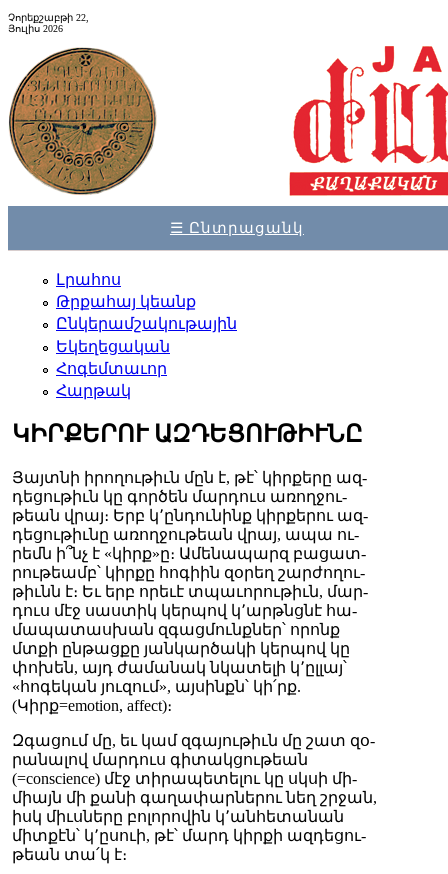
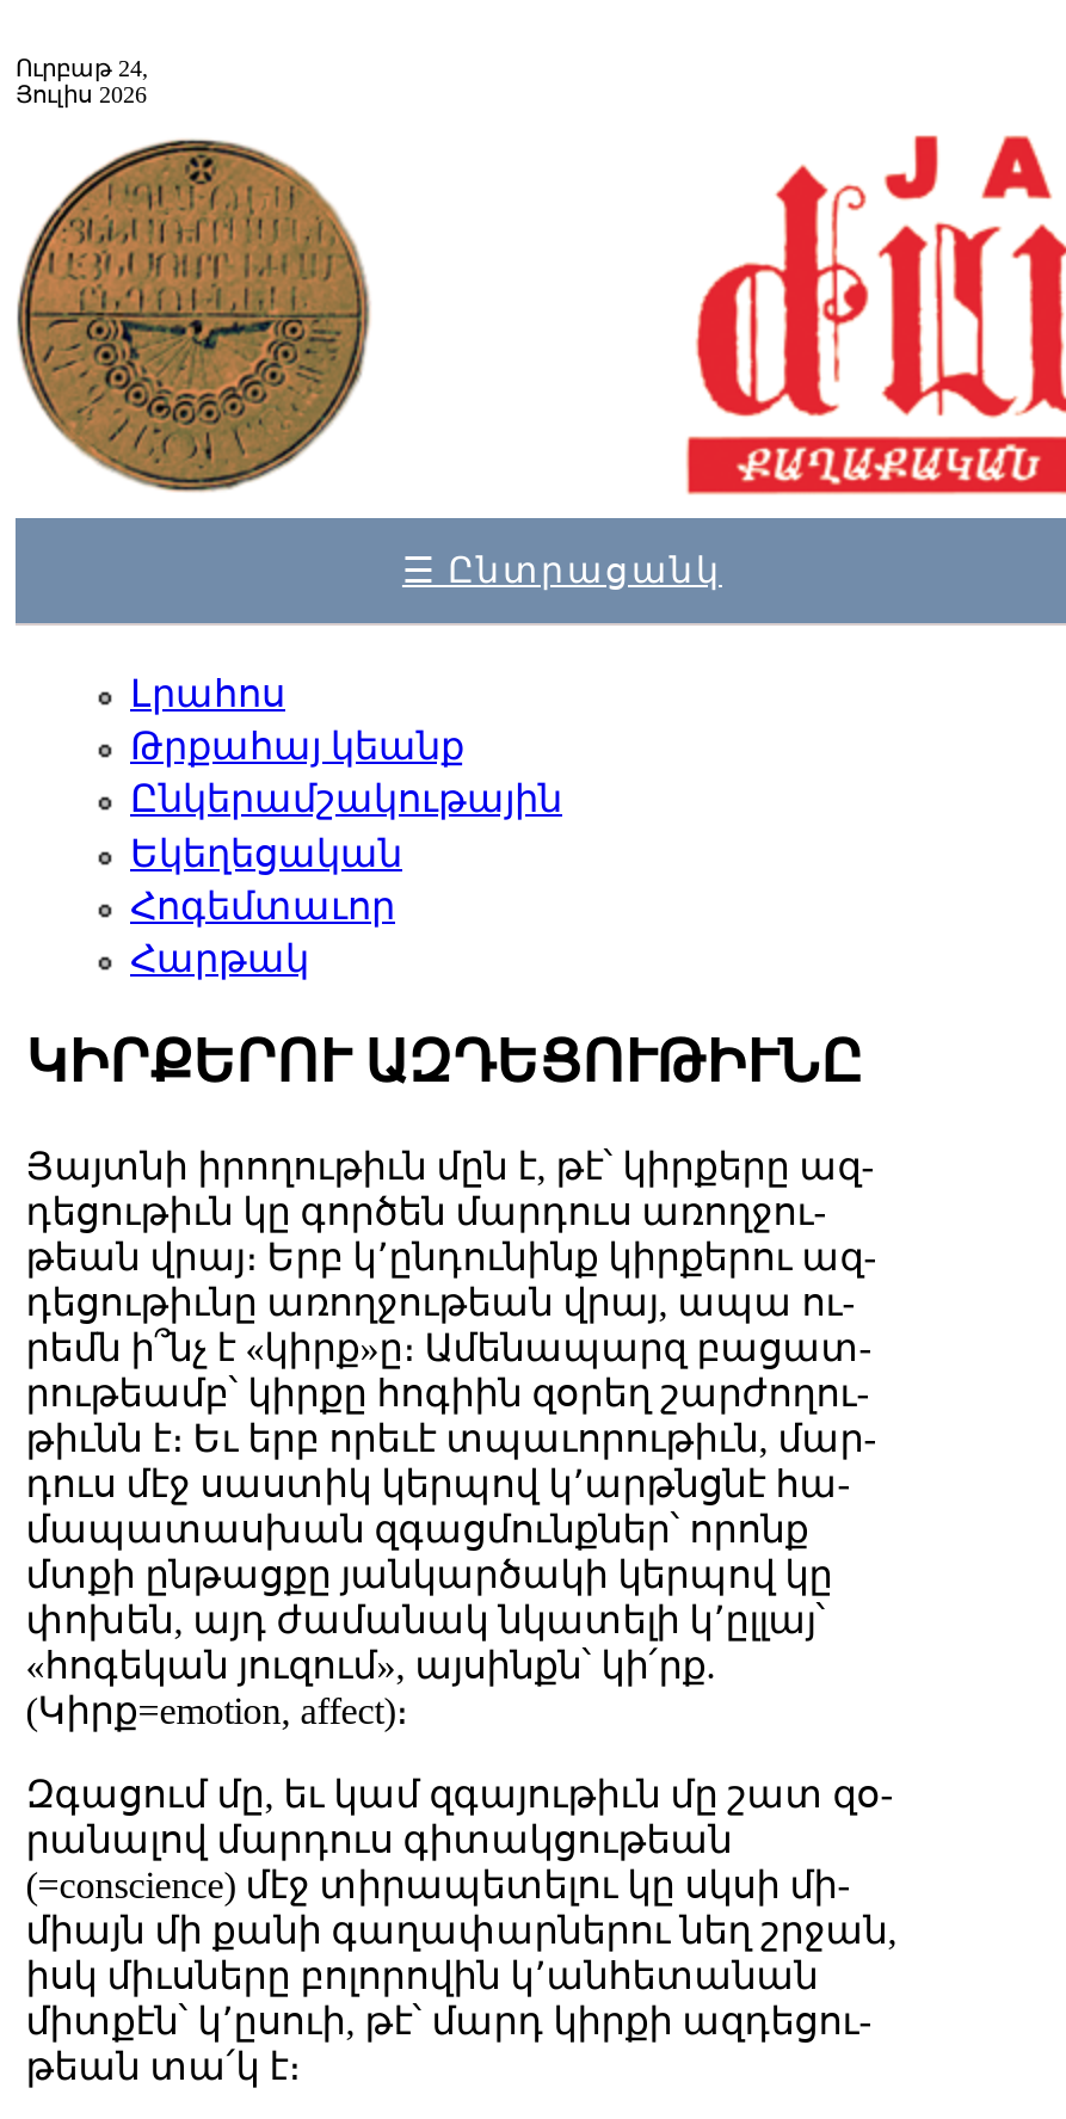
- Չորեքշաբթի 22,
+ Ուրբաթ 24,
